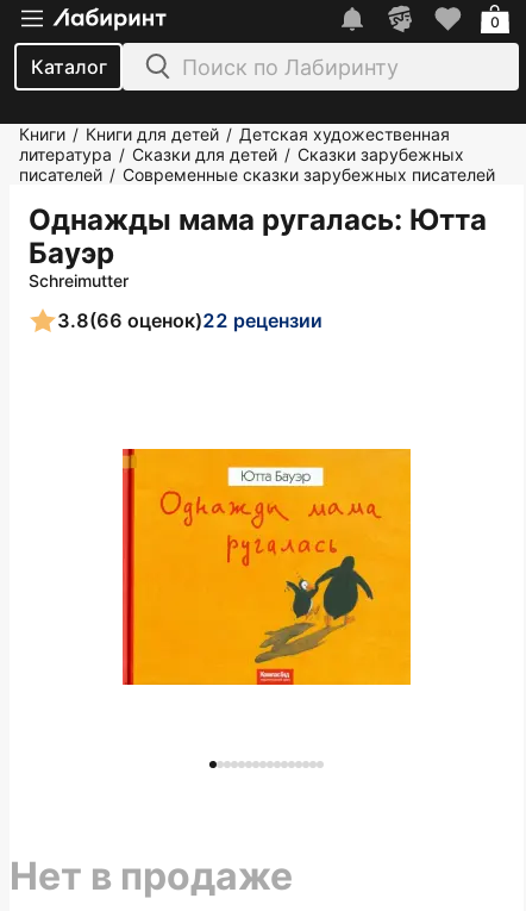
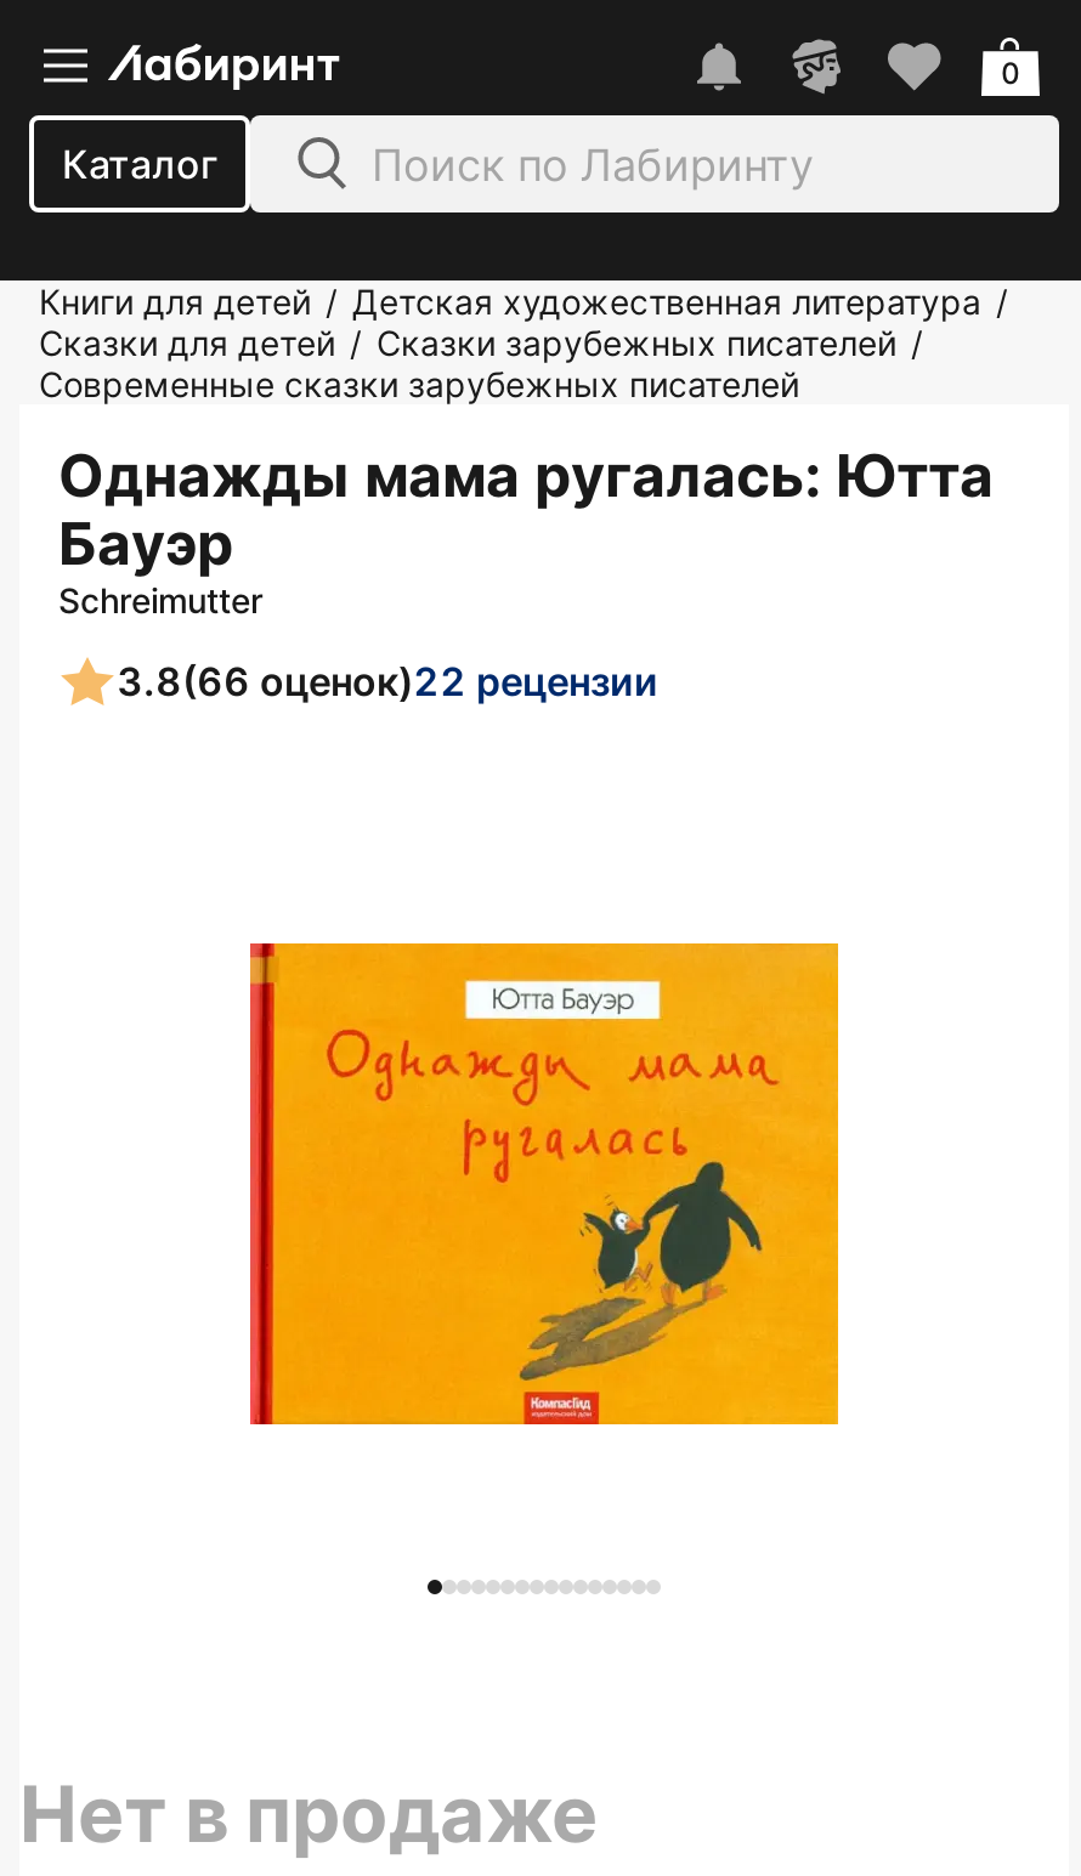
- Книги / Книги для детей / Детская художественная
- литература / Сказки для детей / Сказки зарубежных
- писателей / Современные сказки зарубежных писателей
+ Книги для детей / Детская художественная литература /
+ Сказки для детей / Сказки зарубежных писателей /
+ Современные сказки зарубежных писателей
